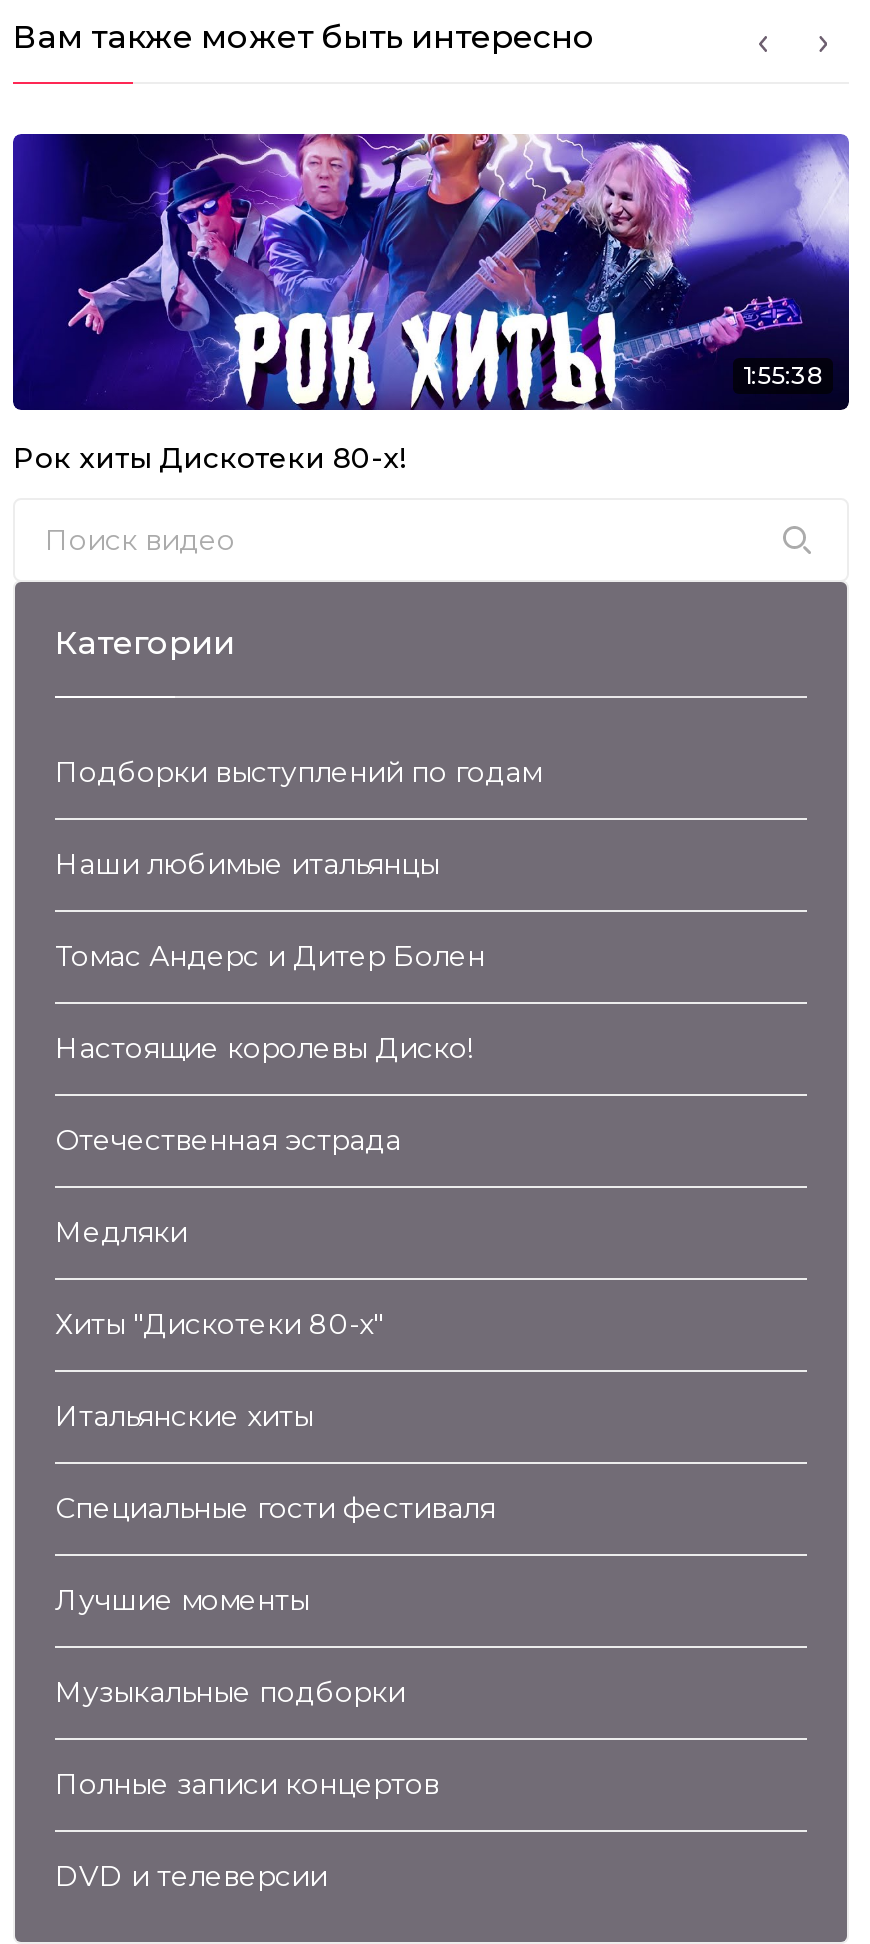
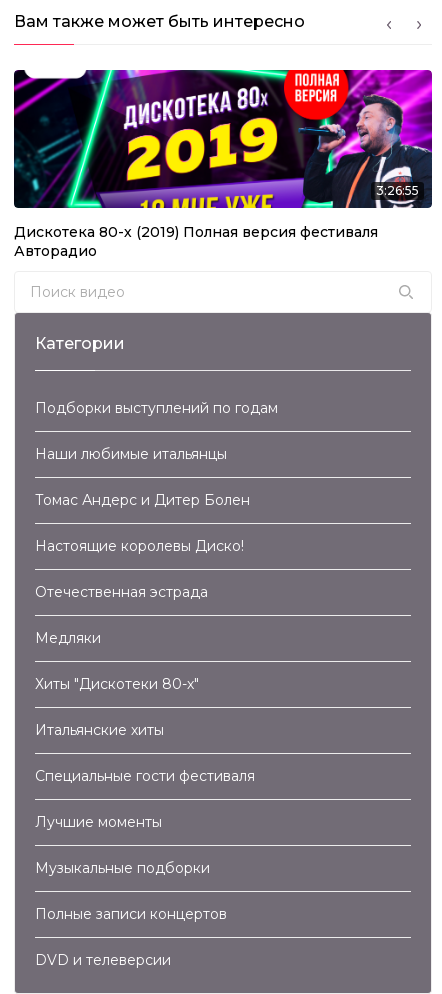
- [image]
- 1:55:38
+ [image]
+ 3:26:55

- Рок хиты Дискотеки 80-х!
+ Дискотека 80-х (2019) Полная версия фестиваля
+ Авторадио
